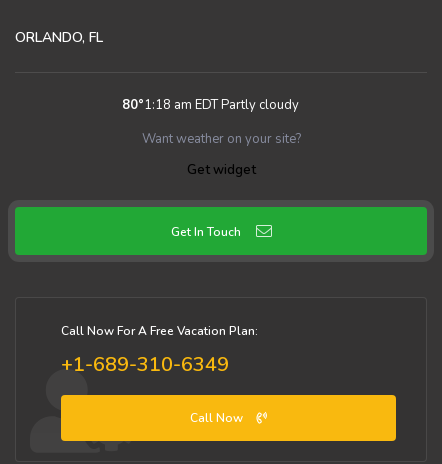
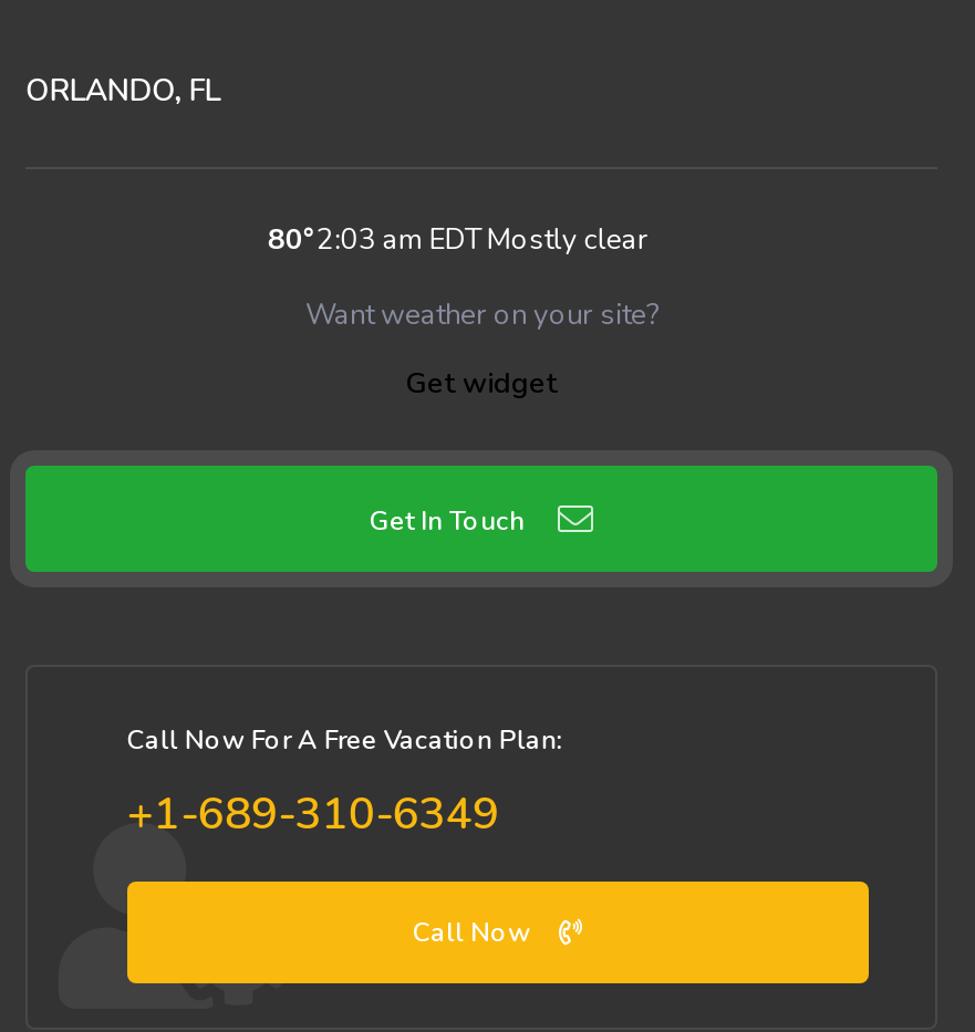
- 80°1:18 am EDT Partly cloudy
+ 80°2:03 am EDT Mostly clear
